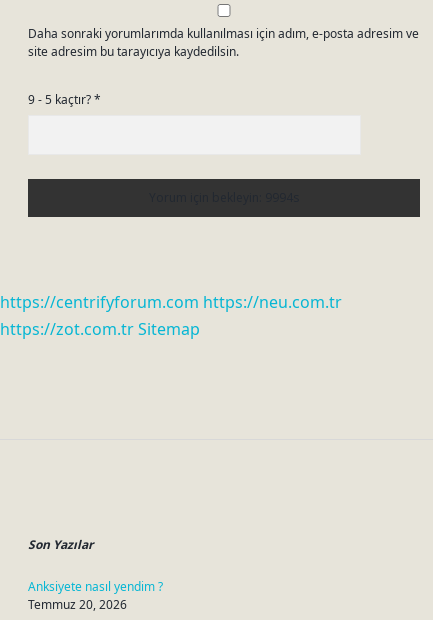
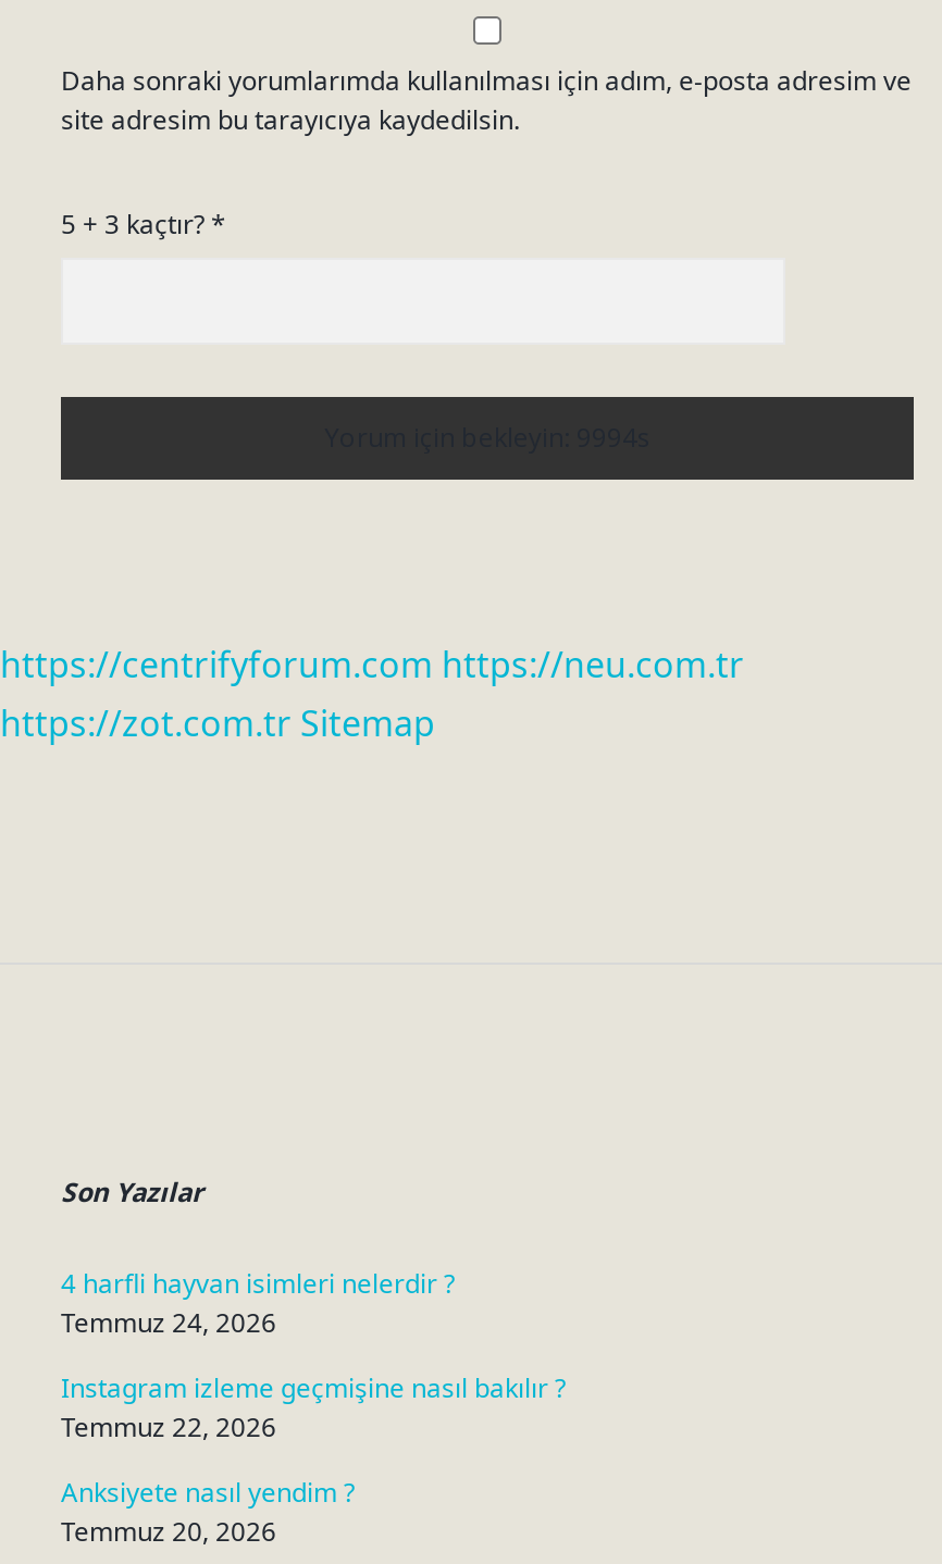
- 9 - 5 kaçtır? *
+ 5 + 3 kaçtır? *

+ 4 harfli hayvan isimleri nelerdir ?
+ Temmuz 24, 2026
+ Instagram izleme geçmişine nasıl bakılır ?
+ Temmuz 22, 2026
